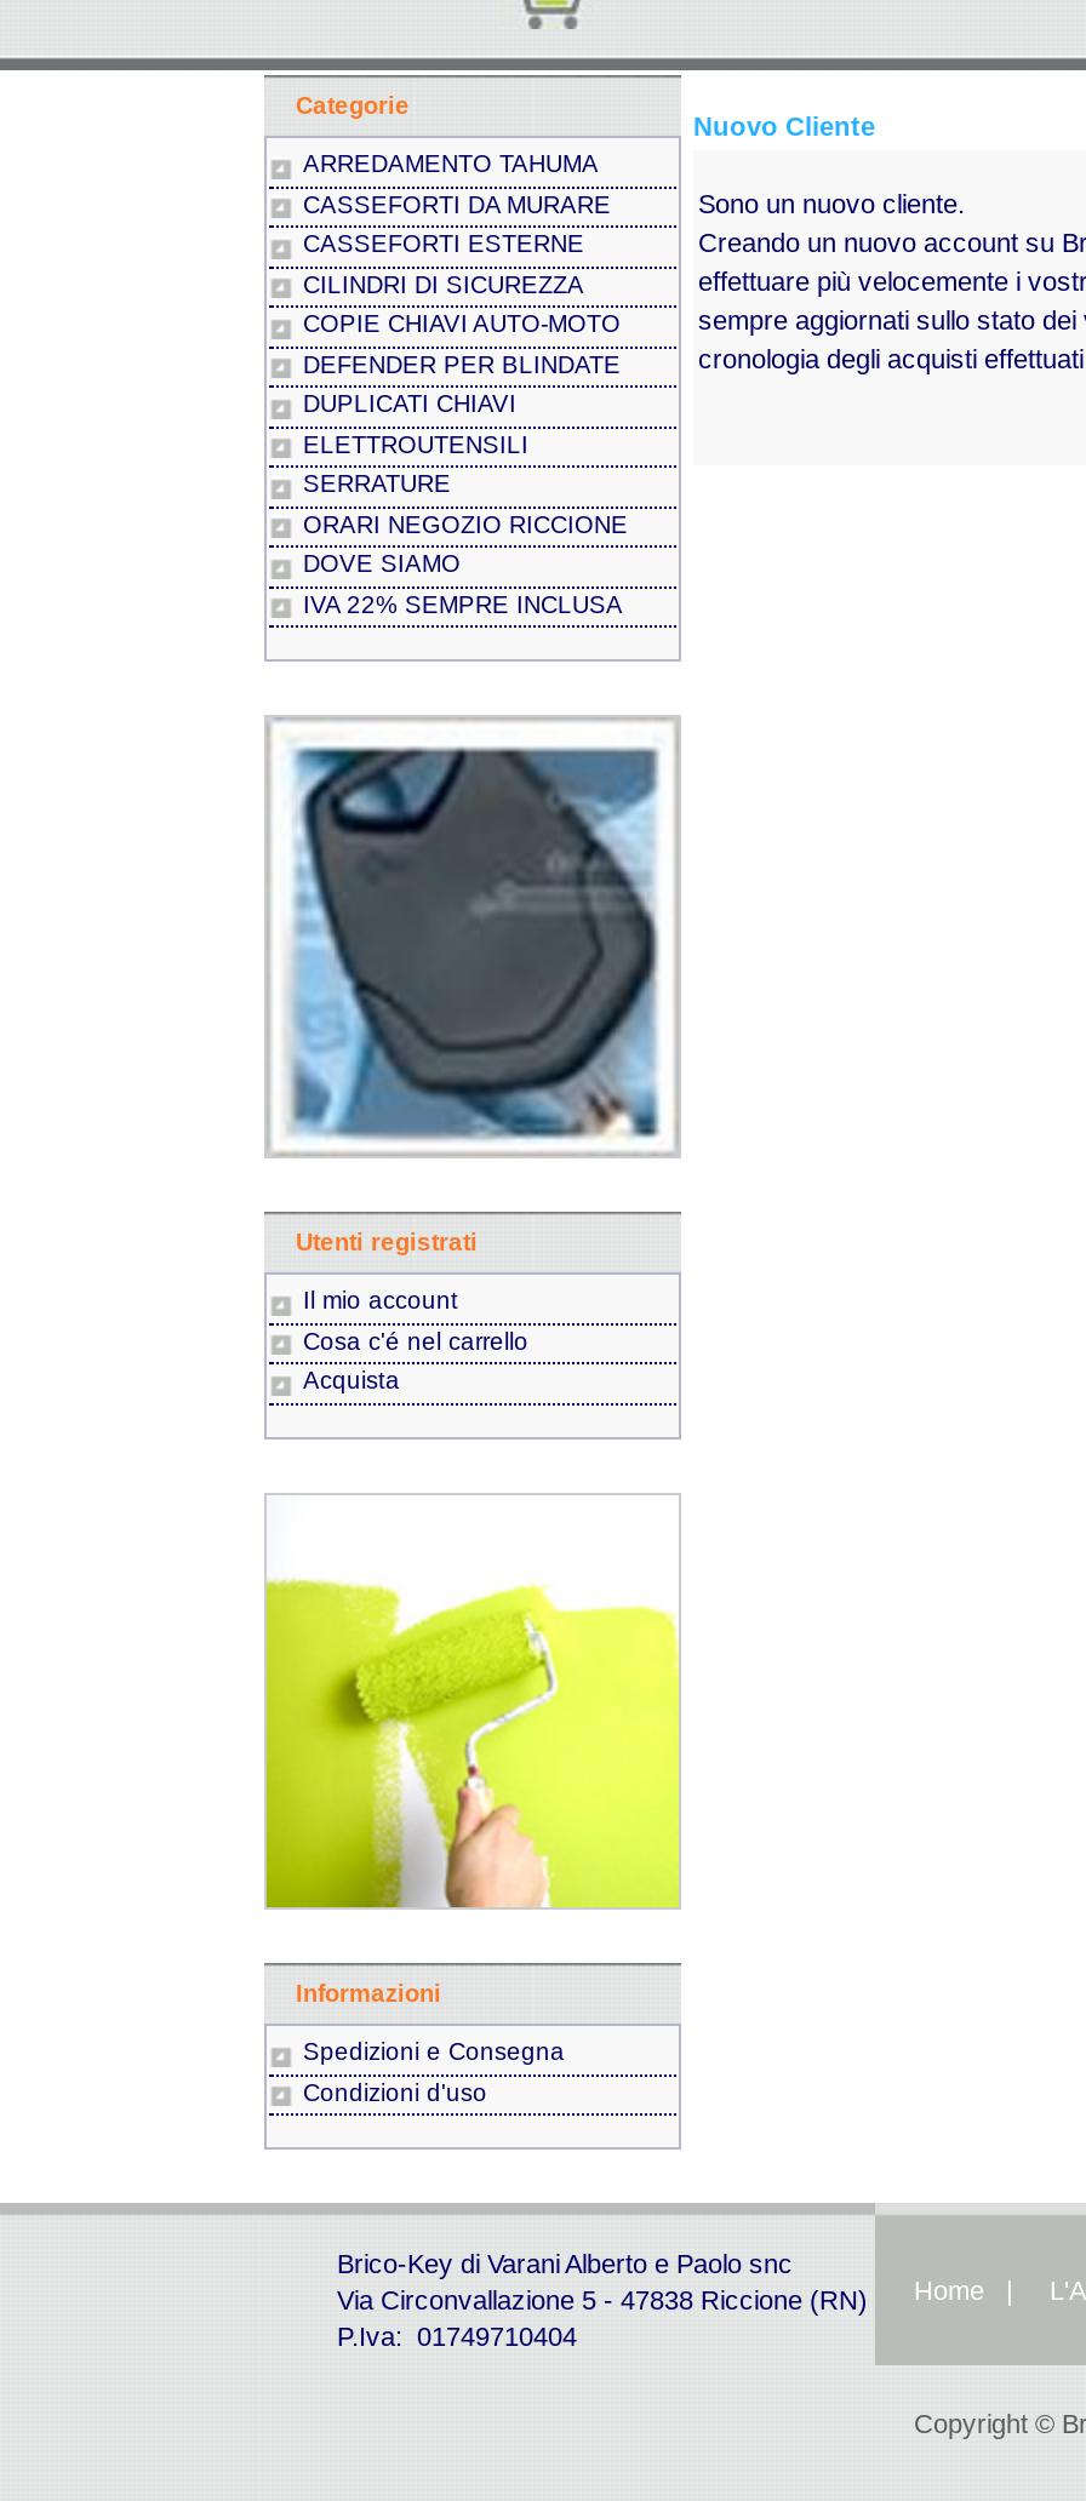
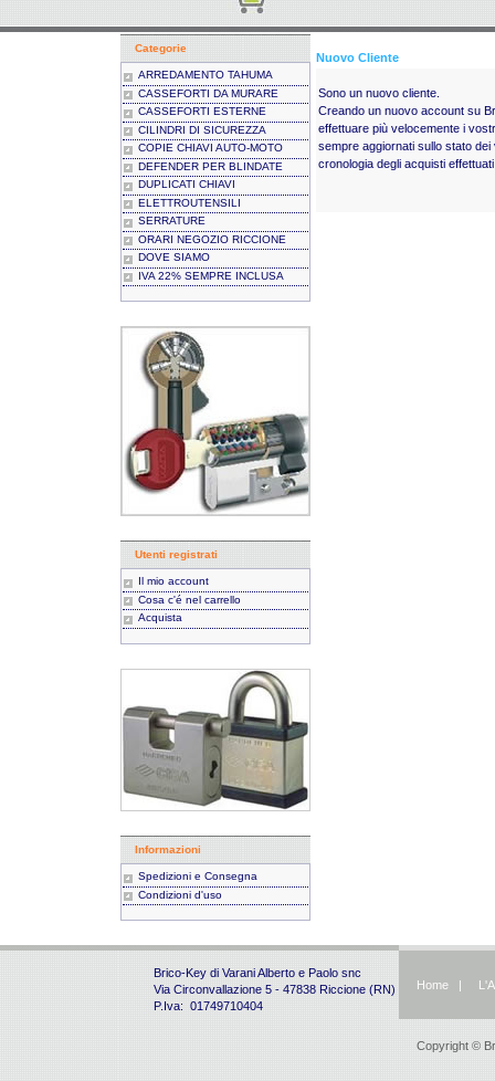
- [image]
+ [image]

- [image]
+ [image]
